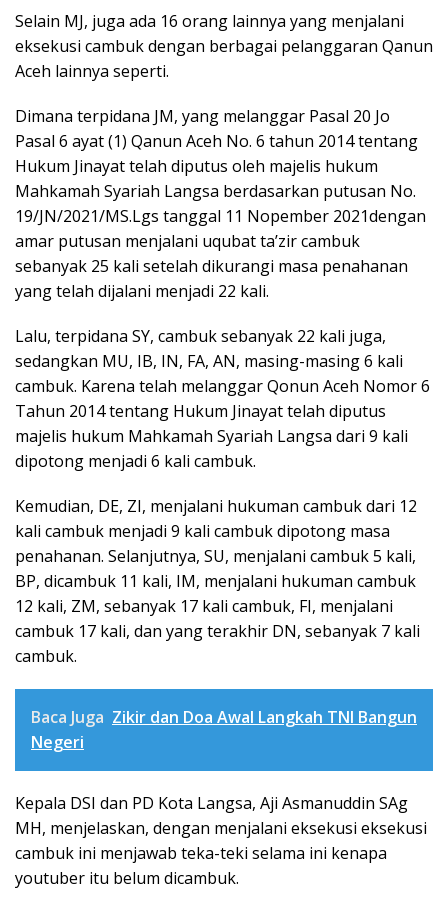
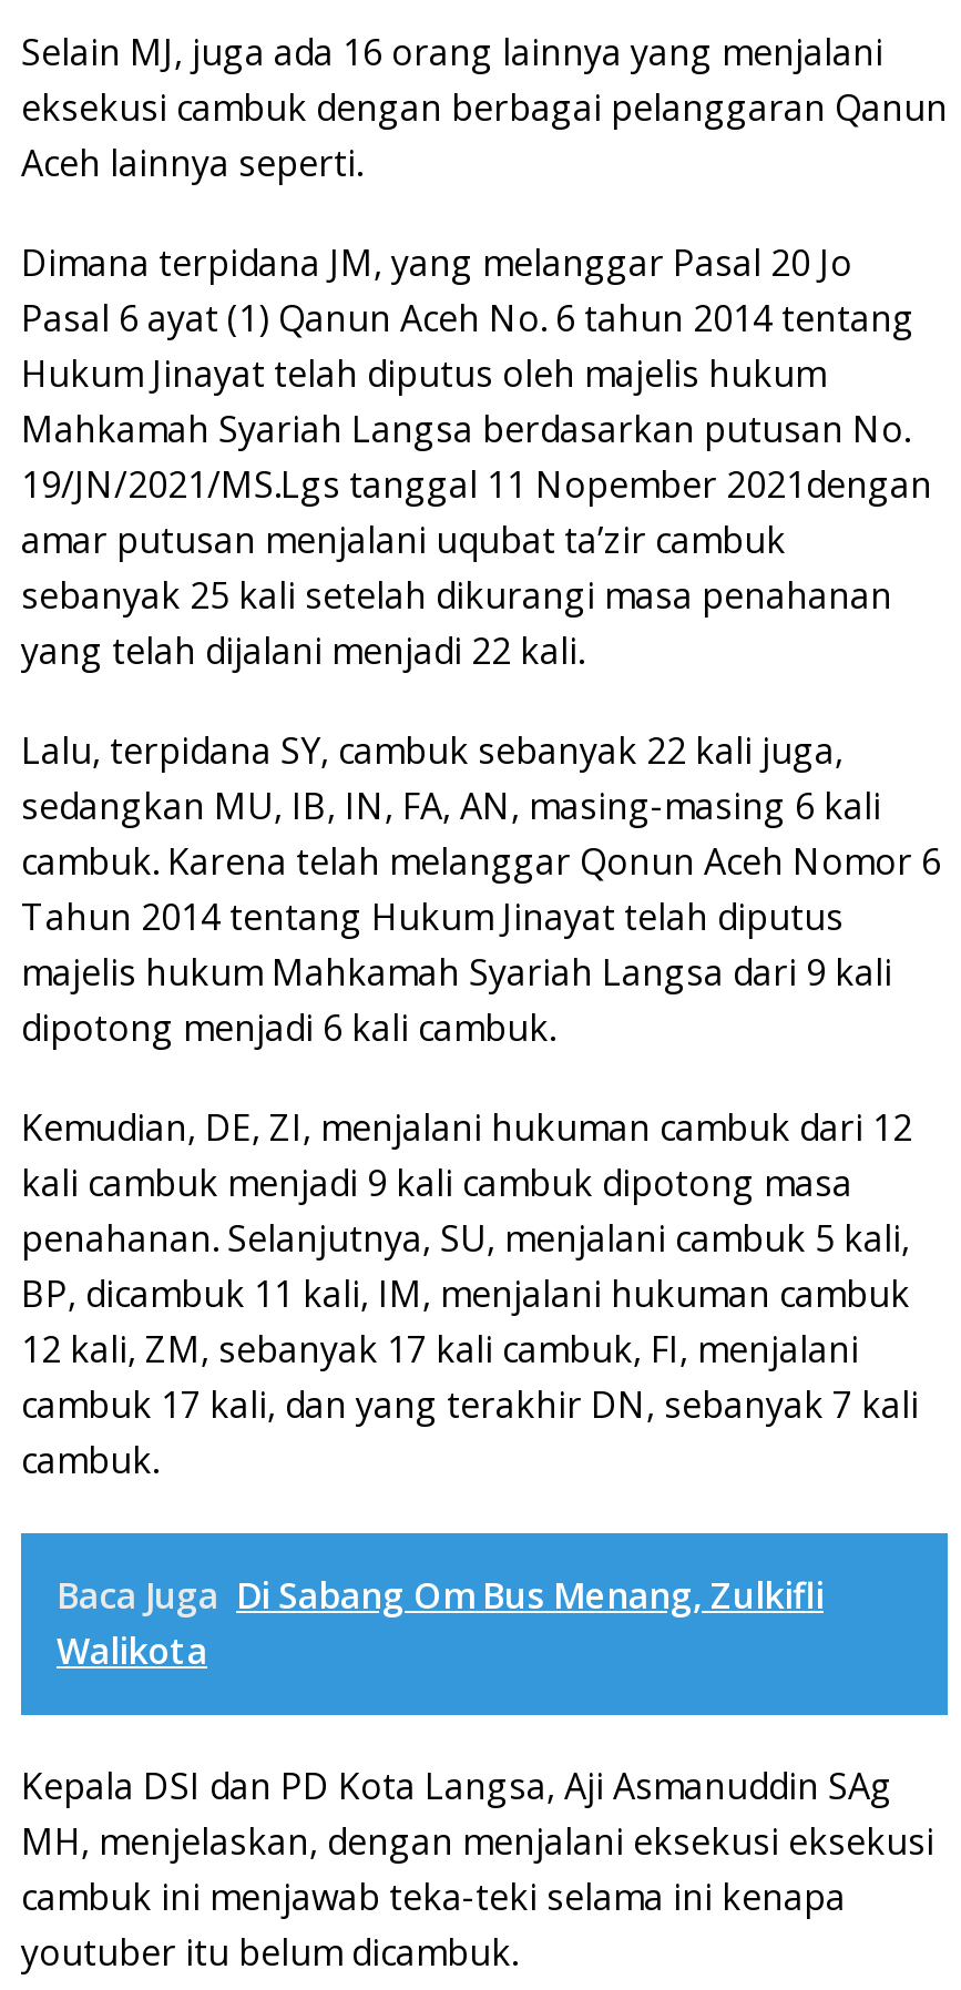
- Baca Juga Zikir dan Doa Awal Langkah TNI Bangun
- Negeri
+ Baca Juga Di Sabang Om Bus Menang, Zulkifli
+ Walikota
